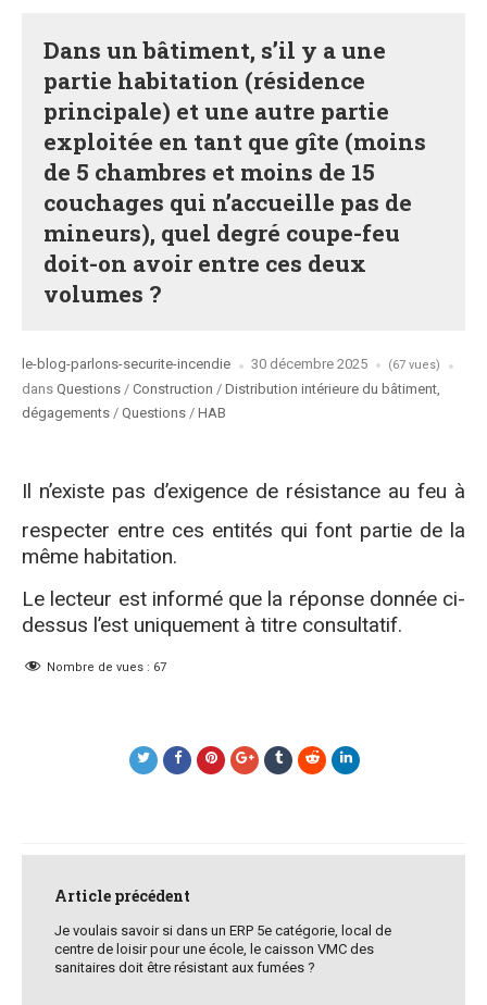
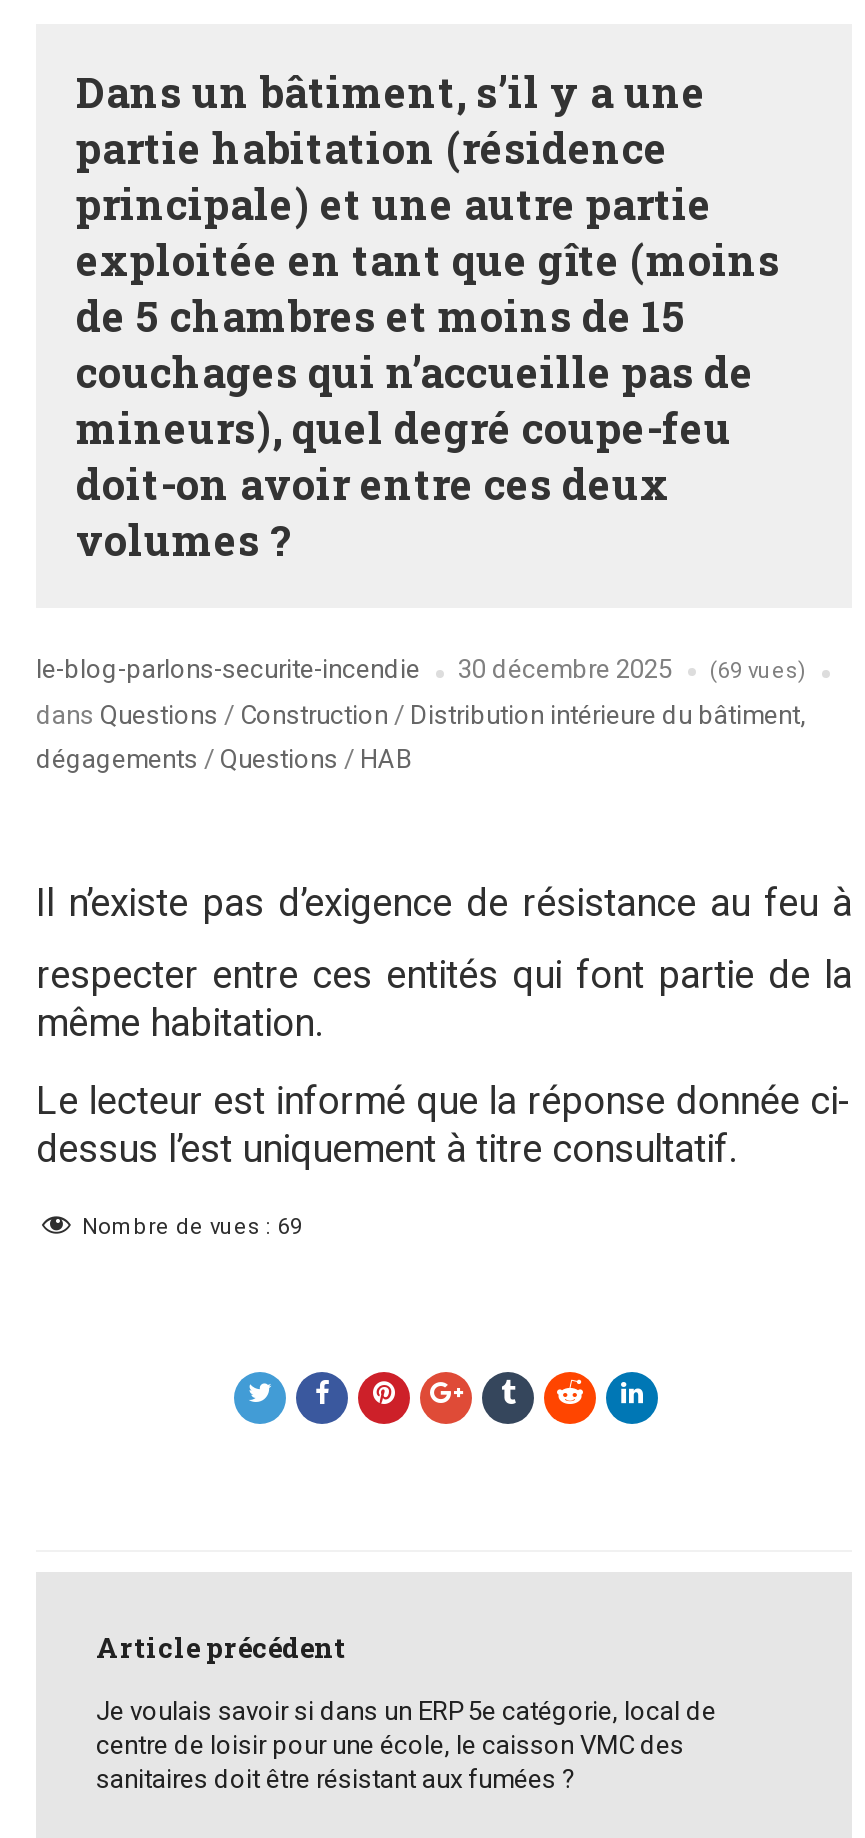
- (67 vues)
+ (69 vues)

- Nombre de vues : 67
+ Nombre de vues : 69
